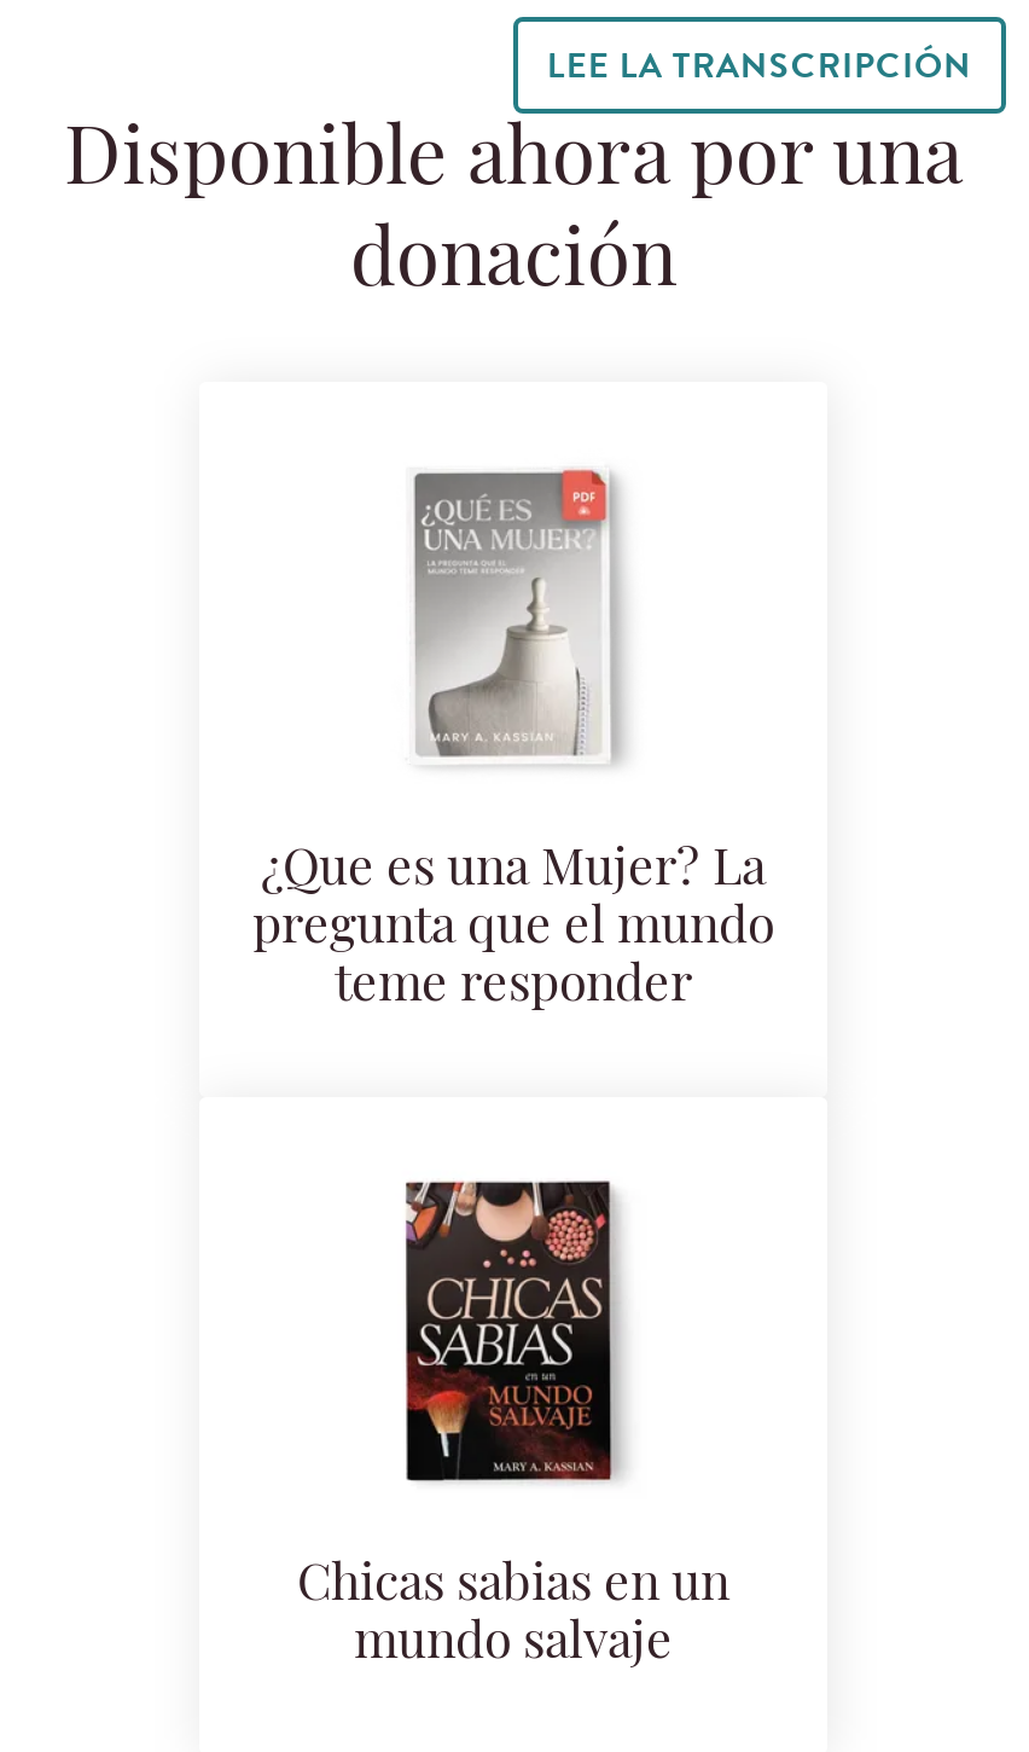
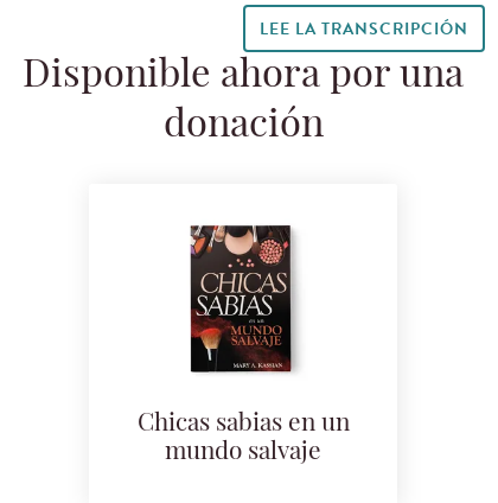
- [image]
- ¿Que es una Mujer? La
- pregunta que el mundo
- teme responder
